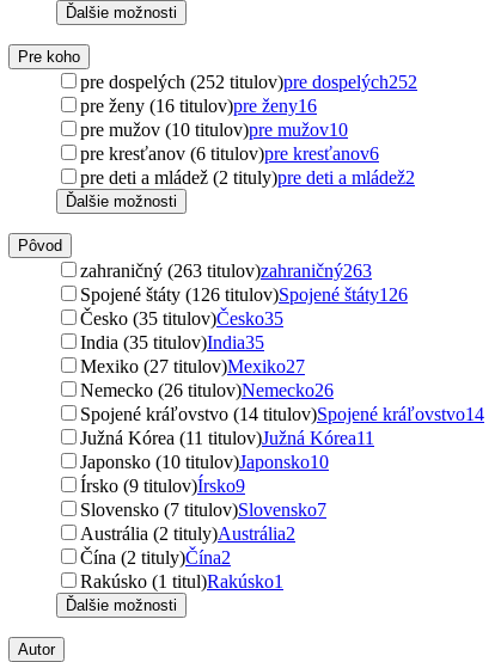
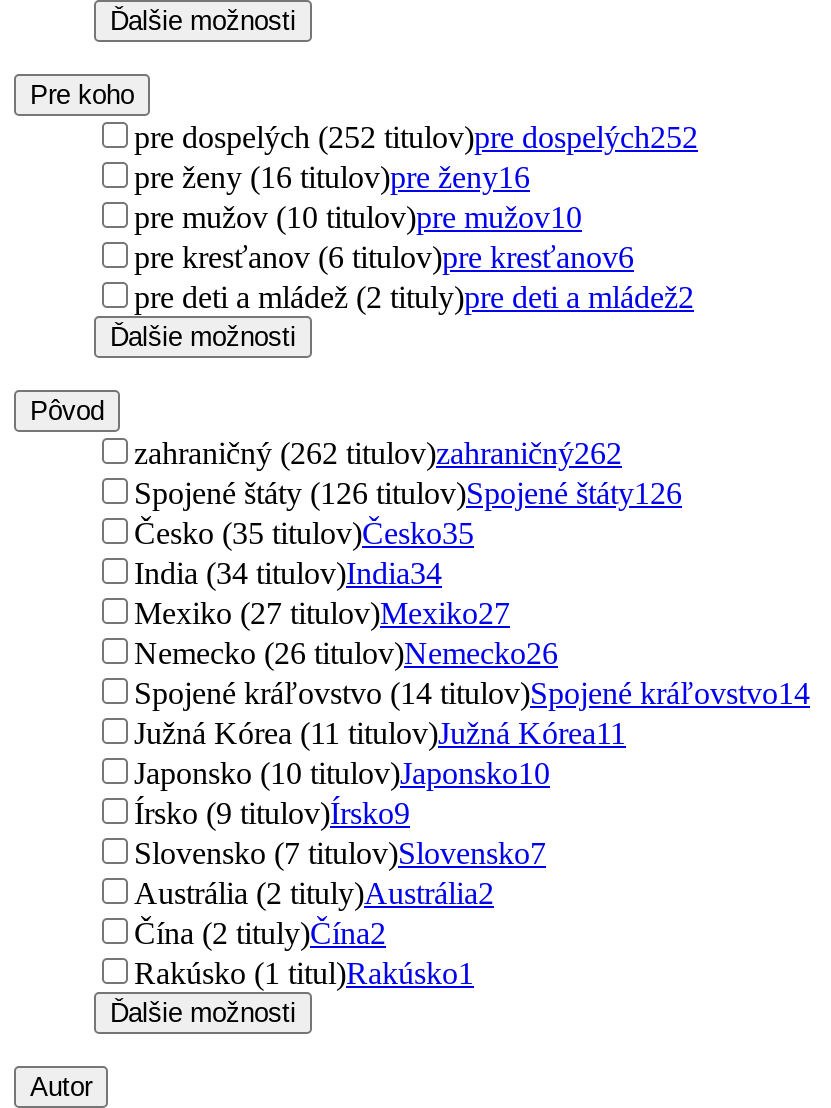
- zahraničný (263 titulov)zahraničný263
+ zahraničný (262 titulov)zahraničný262

- India (35 titulov)India35
+ India (34 titulov)India34
